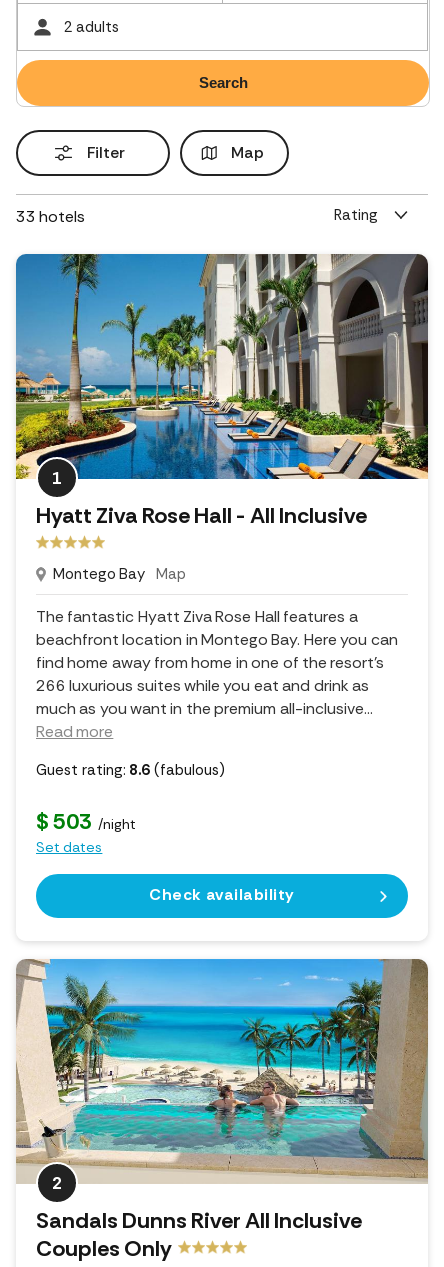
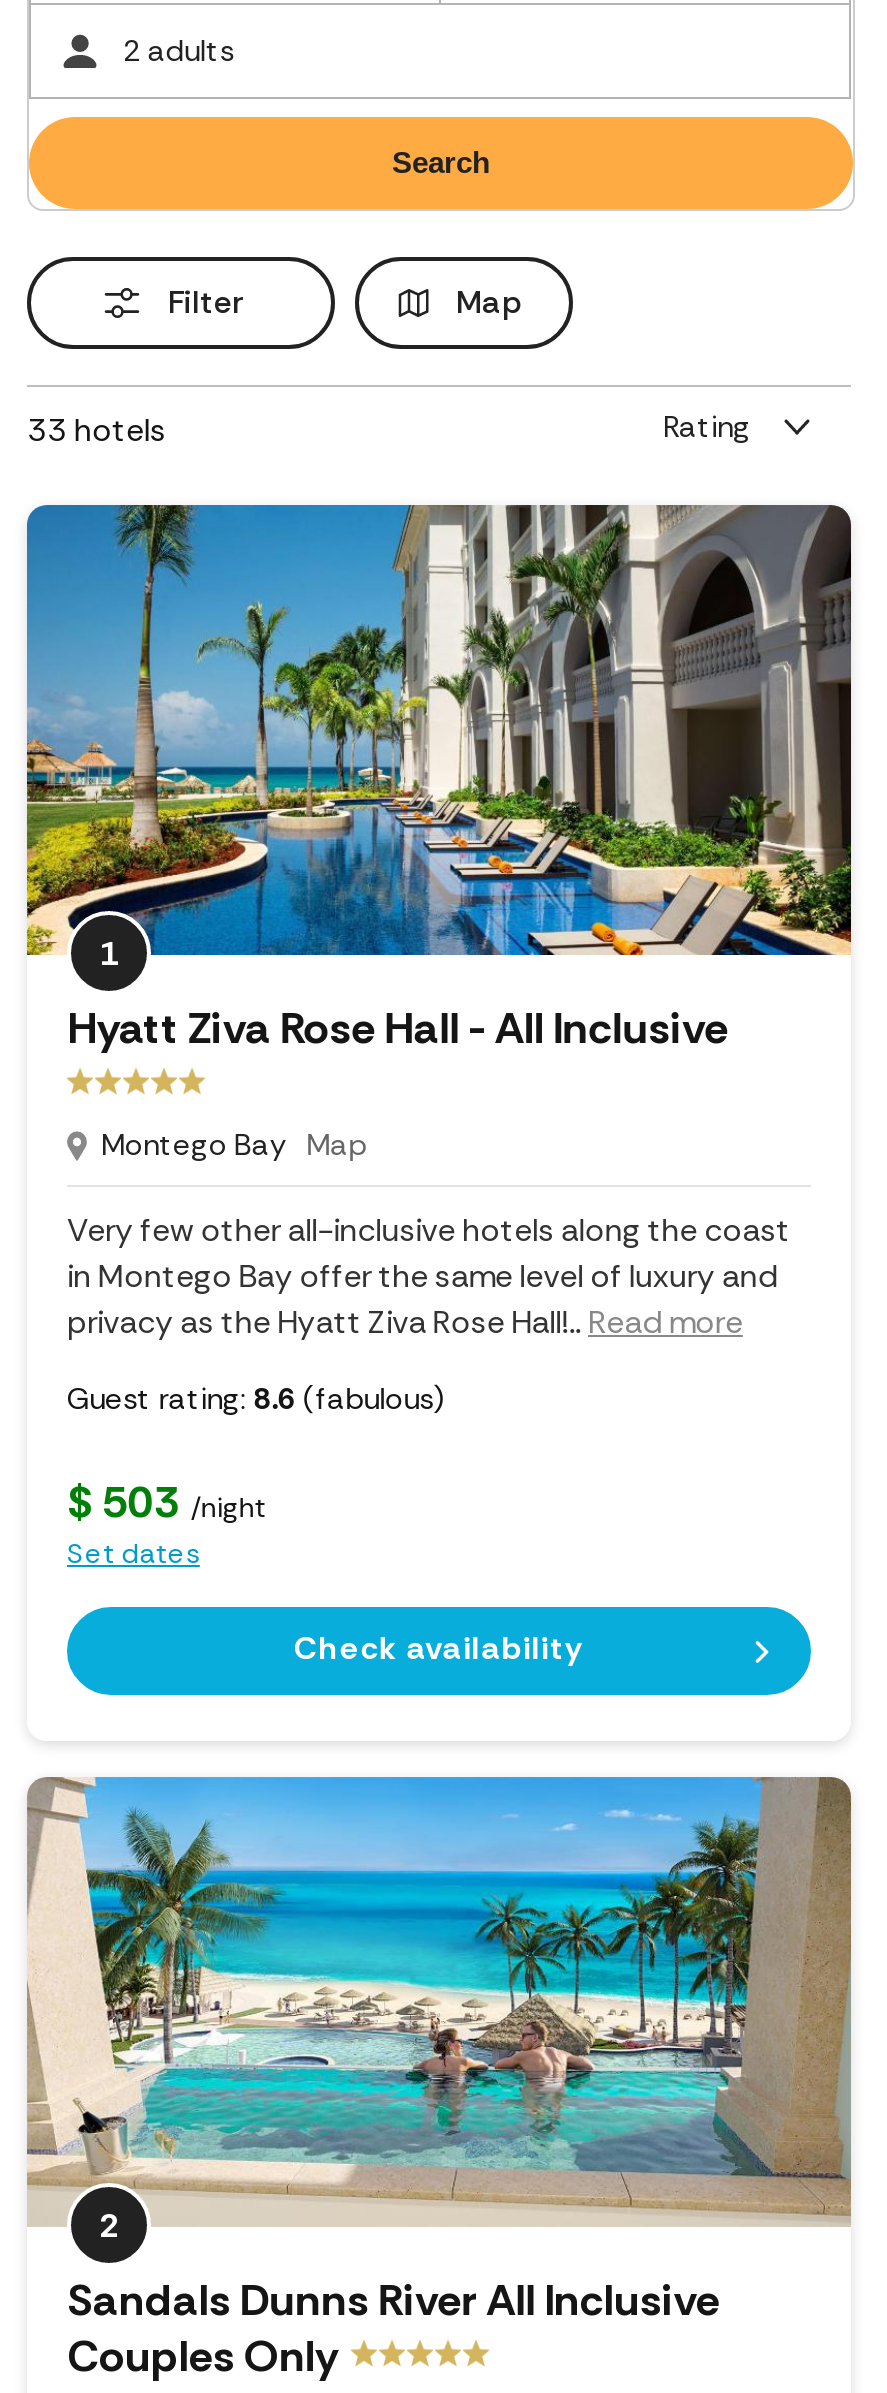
- The fantastic Hyatt Ziva Rose Hall features a
- beachfront location in Montego Bay. Here you can
- find home away from home in one of the resort's
- 266 luxurious suites while you eat and drink as
- much as you want in the premium all-inclusive...
- Read more
+ Very few other all-inclusive hotels along the coast
+ in Montego Bay offer the same level of luxury and
+ privacy as the Hyatt Ziva Rose Hall!.. Read more
